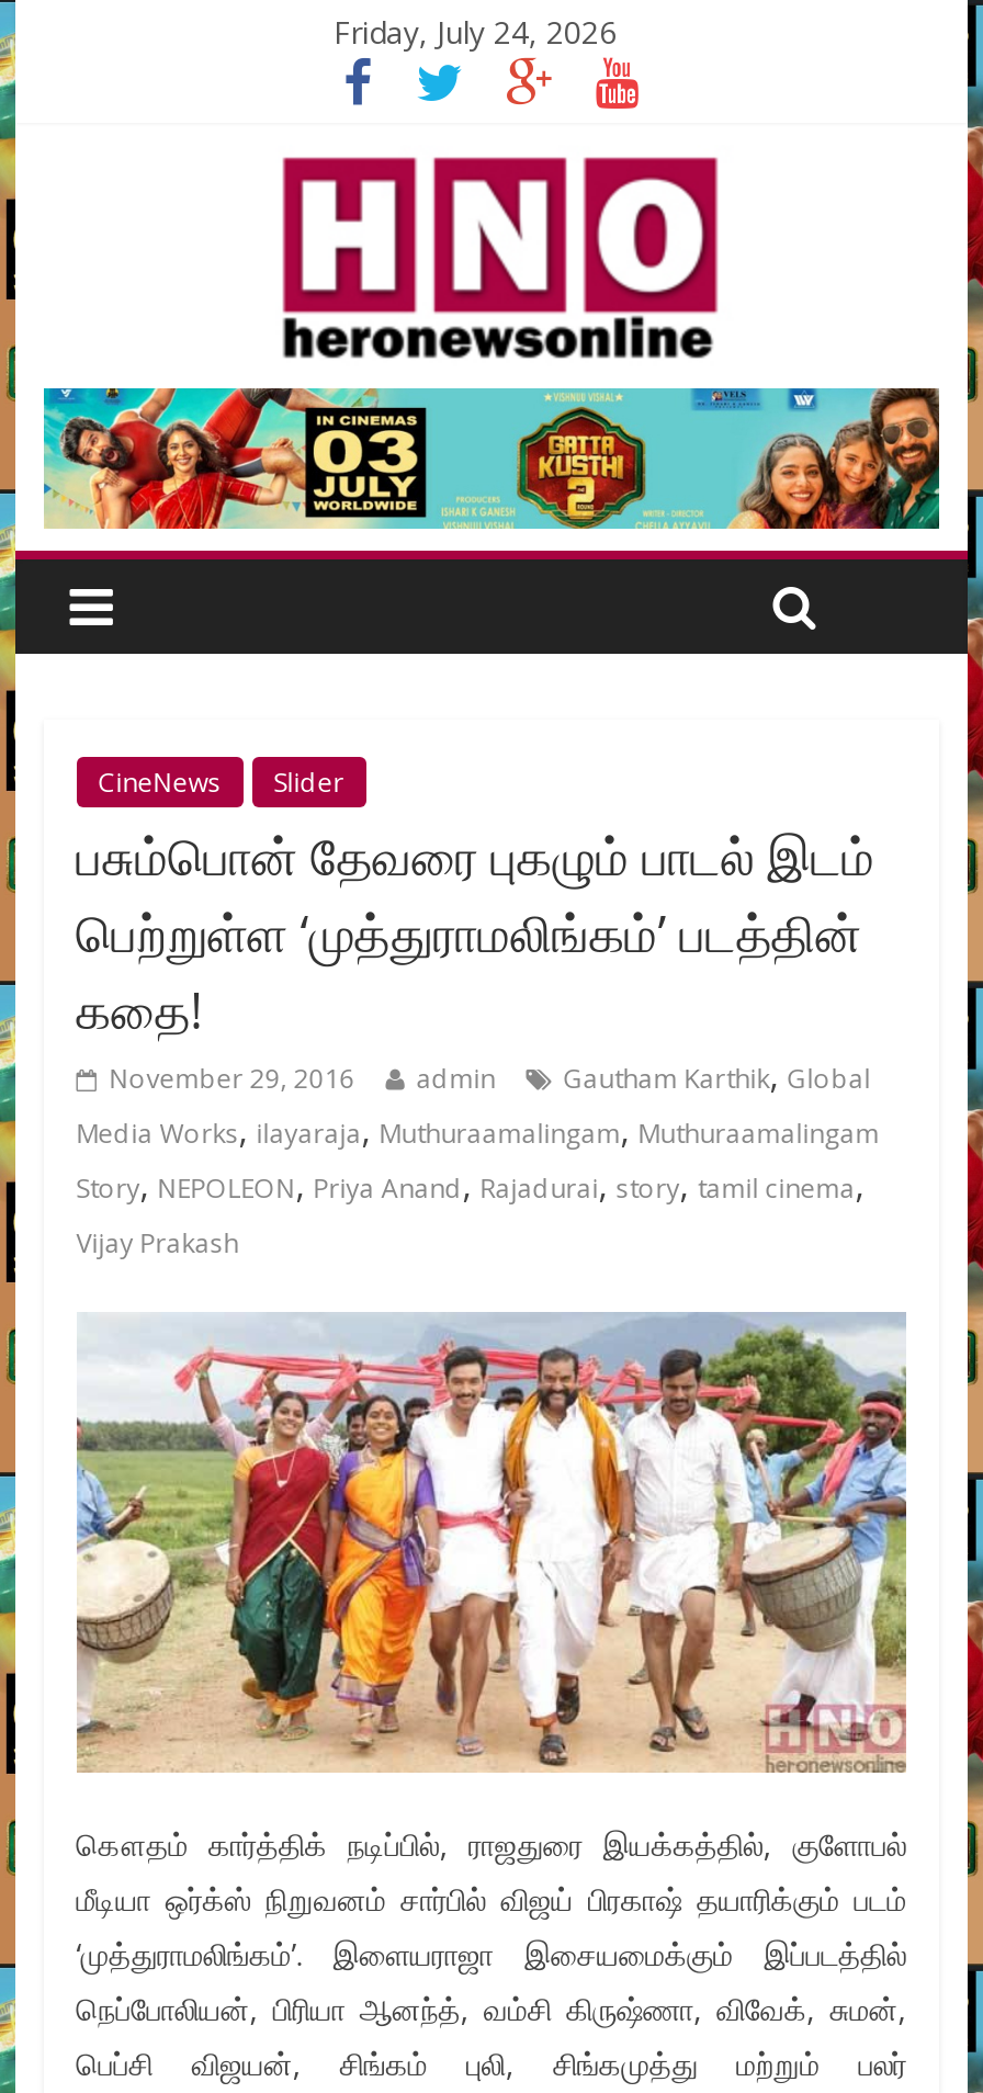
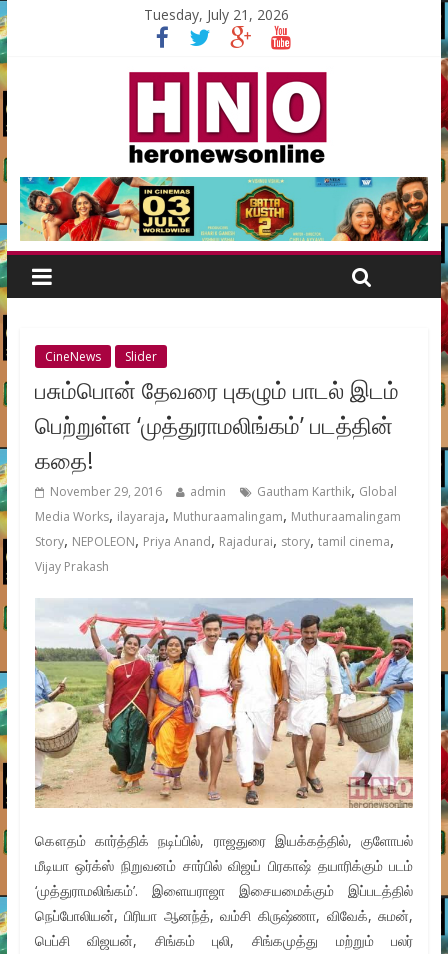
- Friday, July 24, 2026
+ Tuesday, July 21, 2026
